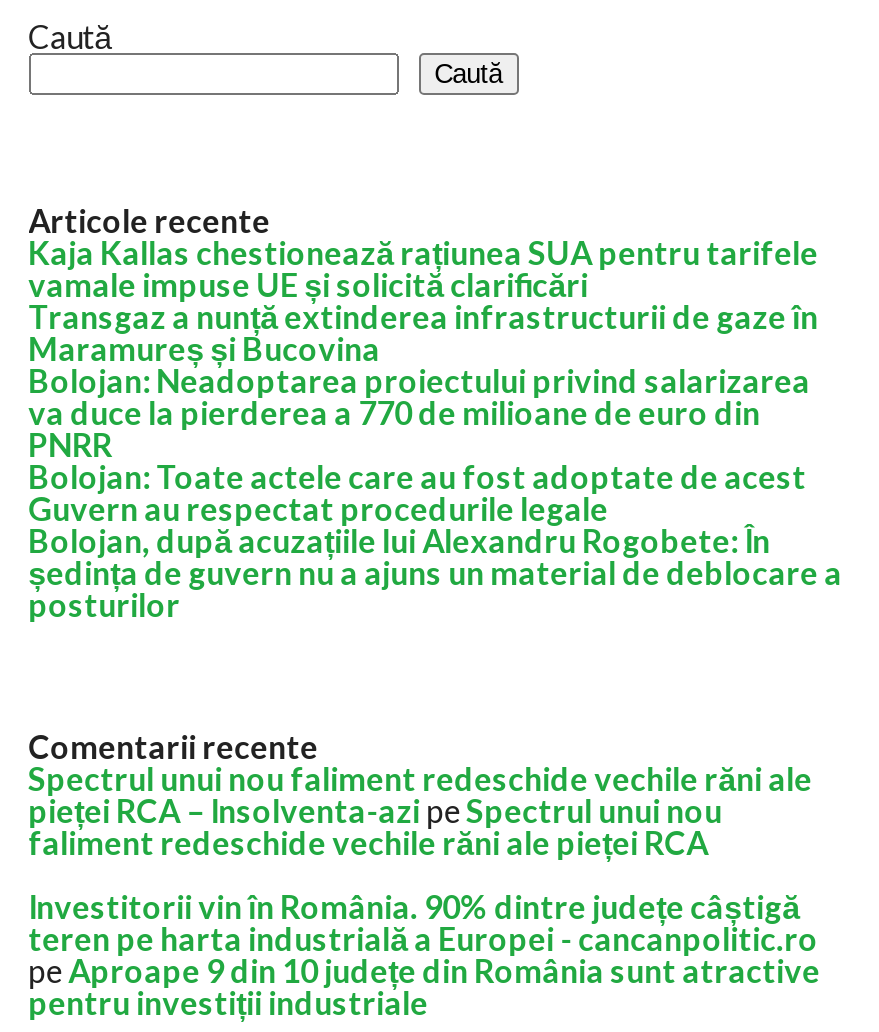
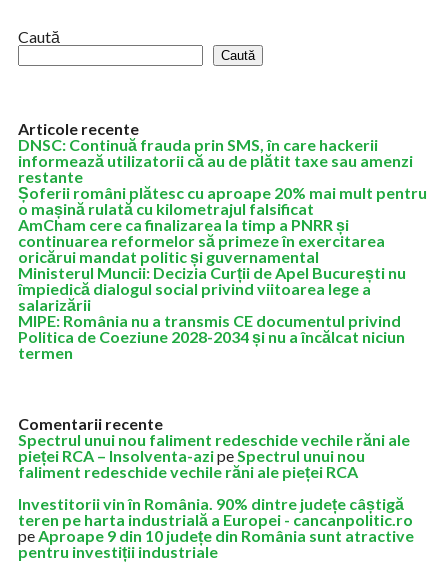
- Kaja Kallas chestionează rațiunea SUA pentru tarifele
- vamale impuse UE și solicită clarificări
- Transgaz a nunță extinderea infrastructurii de gaze în
- Maramureș și Bucovina
- Bolojan: Neadoptarea proiectului privind salarizarea
- va duce la pierderea a 770 de milioane de euro din
- PNRR
- Bolojan: Toate actele care au fost adoptate de acest
- Guvern au respectat procedurile legale
- Bolojan, după acuzațiile lui Alexandru Rogobete: În
- ședința de guvern nu a ajuns un material de deblocare a
- posturilor
+ DNSC: Continuă frauda prin SMS, în care hackerii
+ informează utilizatorii că au de plătit taxe sau amenzi
+ restante
+ Șoferii români plătesc cu aproape 20% mai mult pentru
+ o mașină rulată cu kilometrajul falsificat
+ AmCham cere ca finalizarea la timp a PNRR și
+ continuarea reformelor să primeze în exercitarea
+ oricărui mandat politic și guvernamental
+ Ministerul Muncii: Decizia Curții de Apel București nu
+ împiedică dialogul social privind viitoarea lege a
+ salarizării
+ MIPE: România nu a transmis CE documentul privind
+ Politica de Coeziune 2028-2034 și nu a încălcat niciun
+ termen
